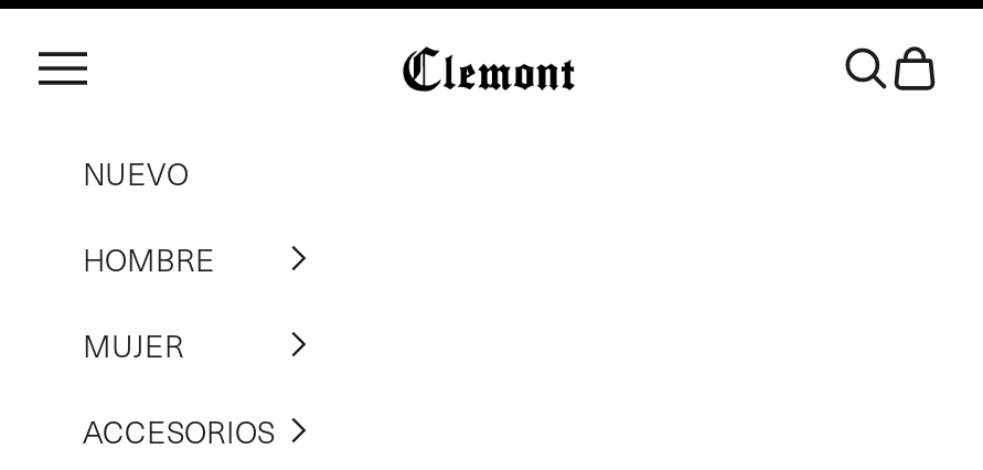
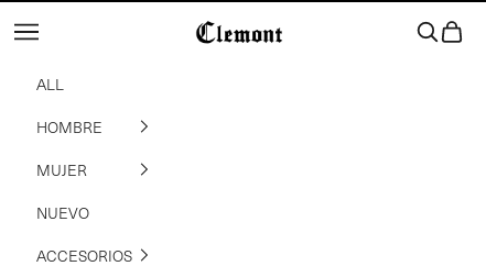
+ ALL

moved down: NUEVO
